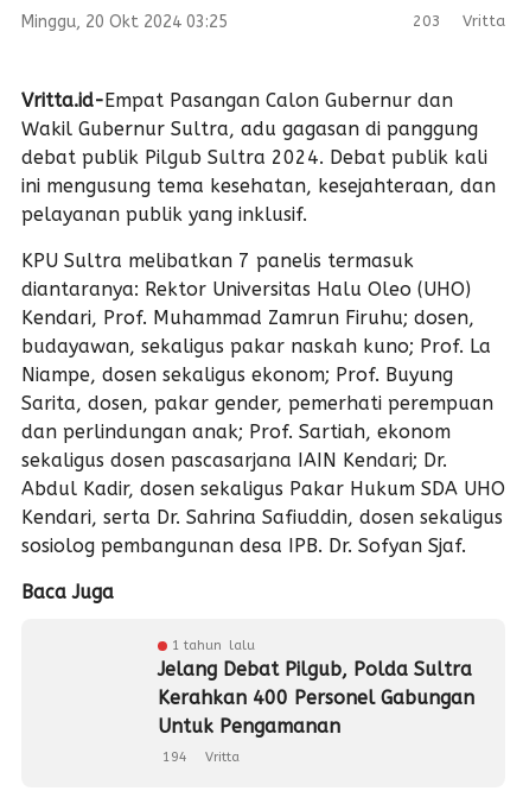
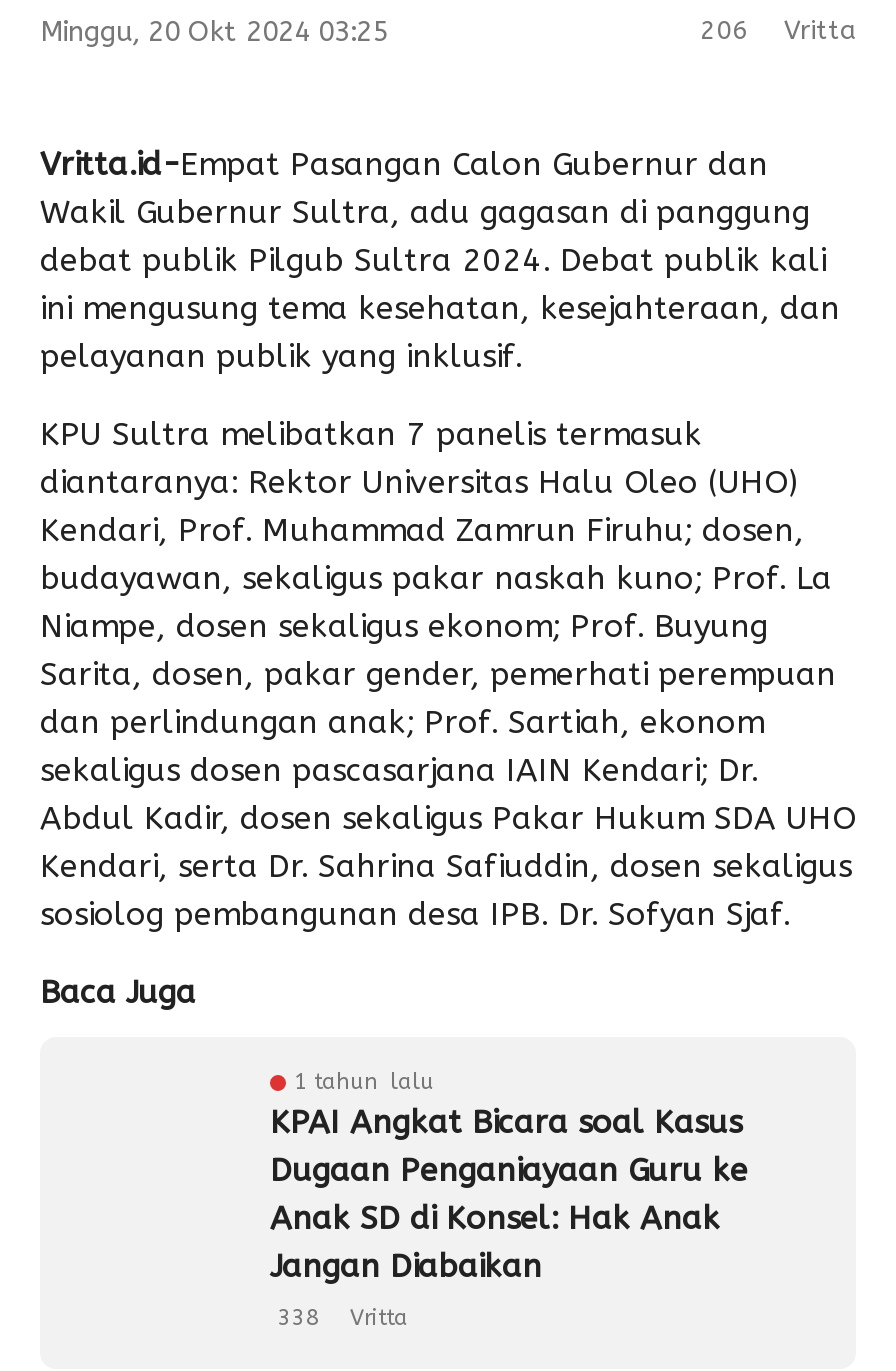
- 203 Vritta
+ 206 Vritta

- Jelang Debat Pilgub, Polda Sultra
- Kerahkan 400 Personel Gabungan
- Untuk Pengamanan
+ KPAI Angkat Bicara soal Kasus
+ Dugaan Penganiayaan Guru ke
+ Anak SD di Konsel: Hak Anak
+ Jangan Diabaikan

- 194 Vritta
+ 338 Vritta
